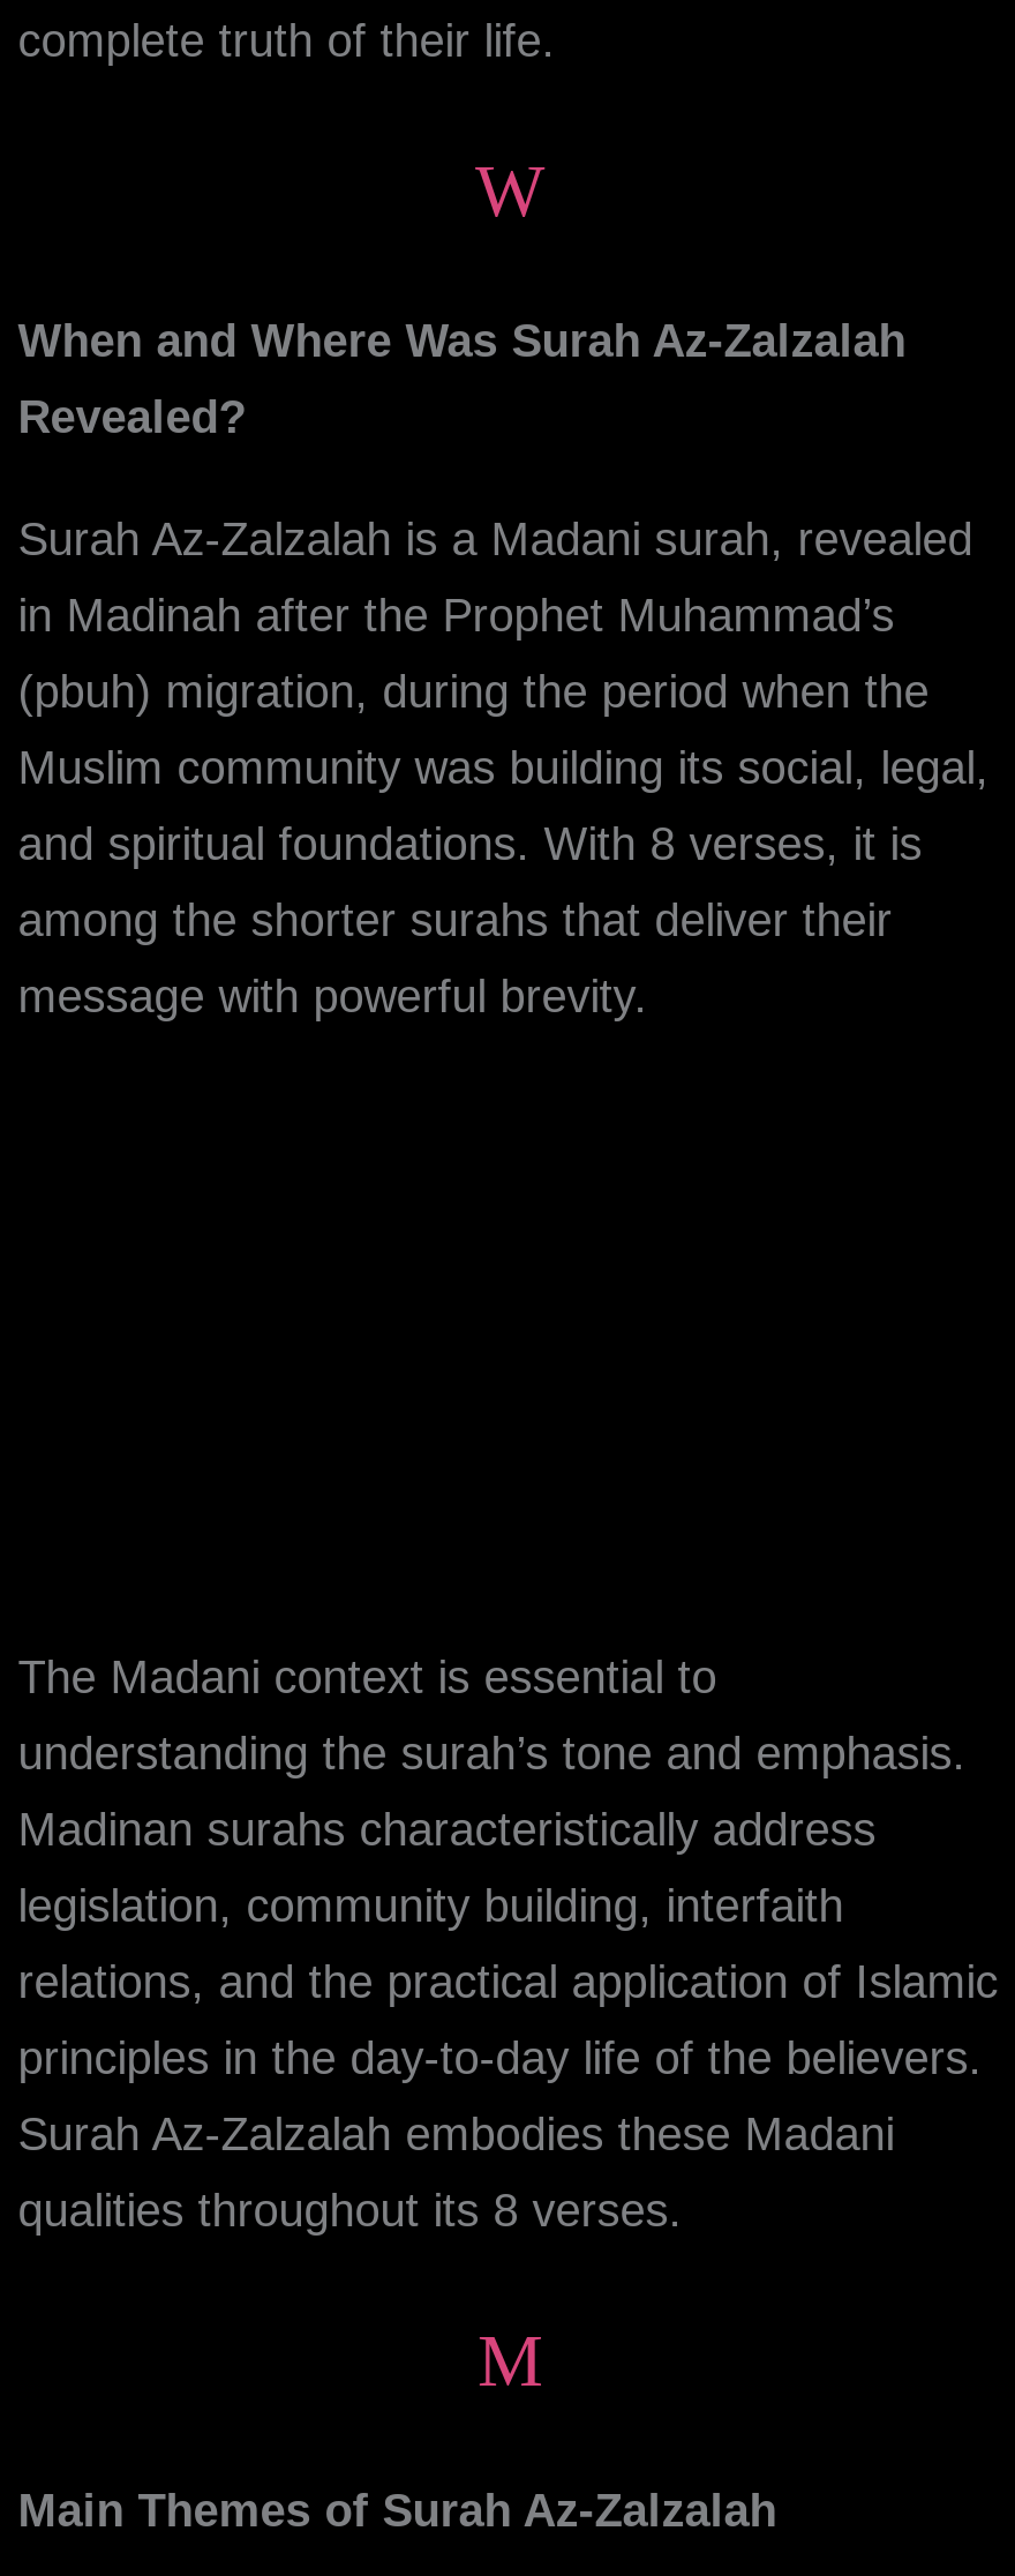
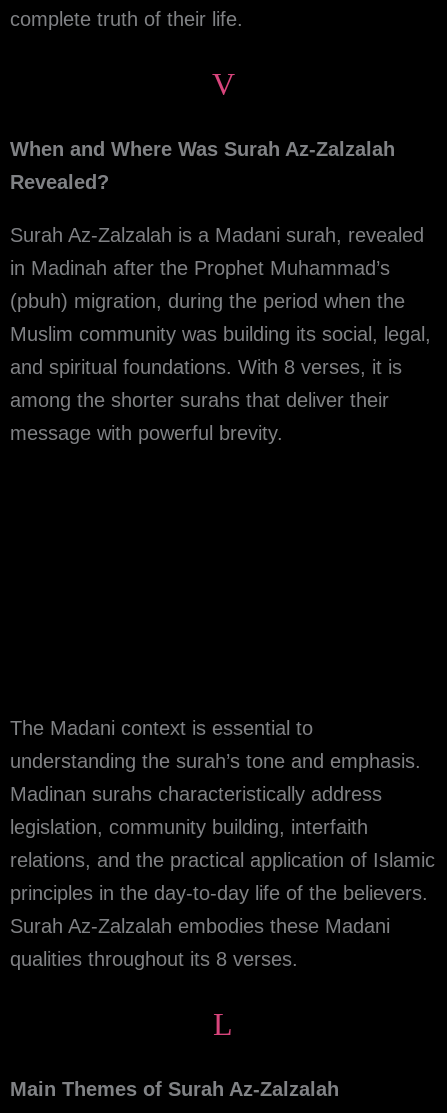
- W
+ V

- M
+ L
